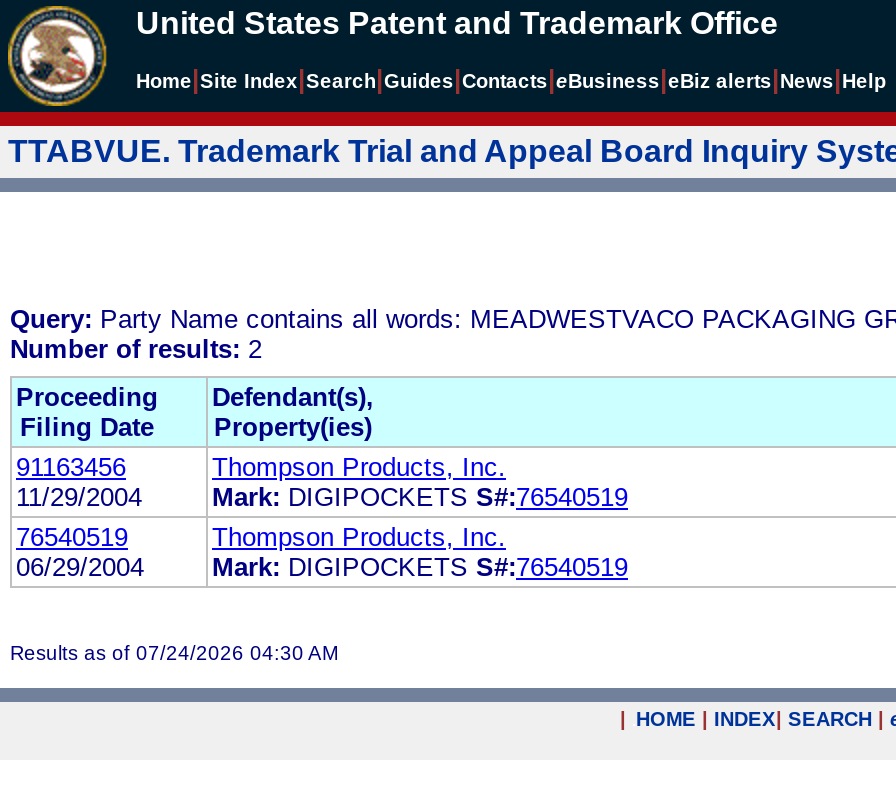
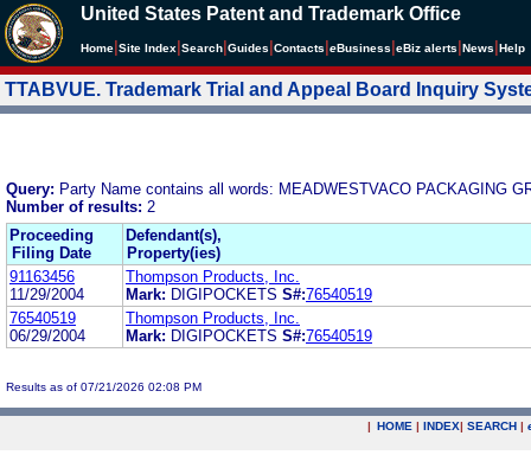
- Results as of 07/24/2026 04:30 AM
+ Results as of 07/21/2026 02:08 PM
